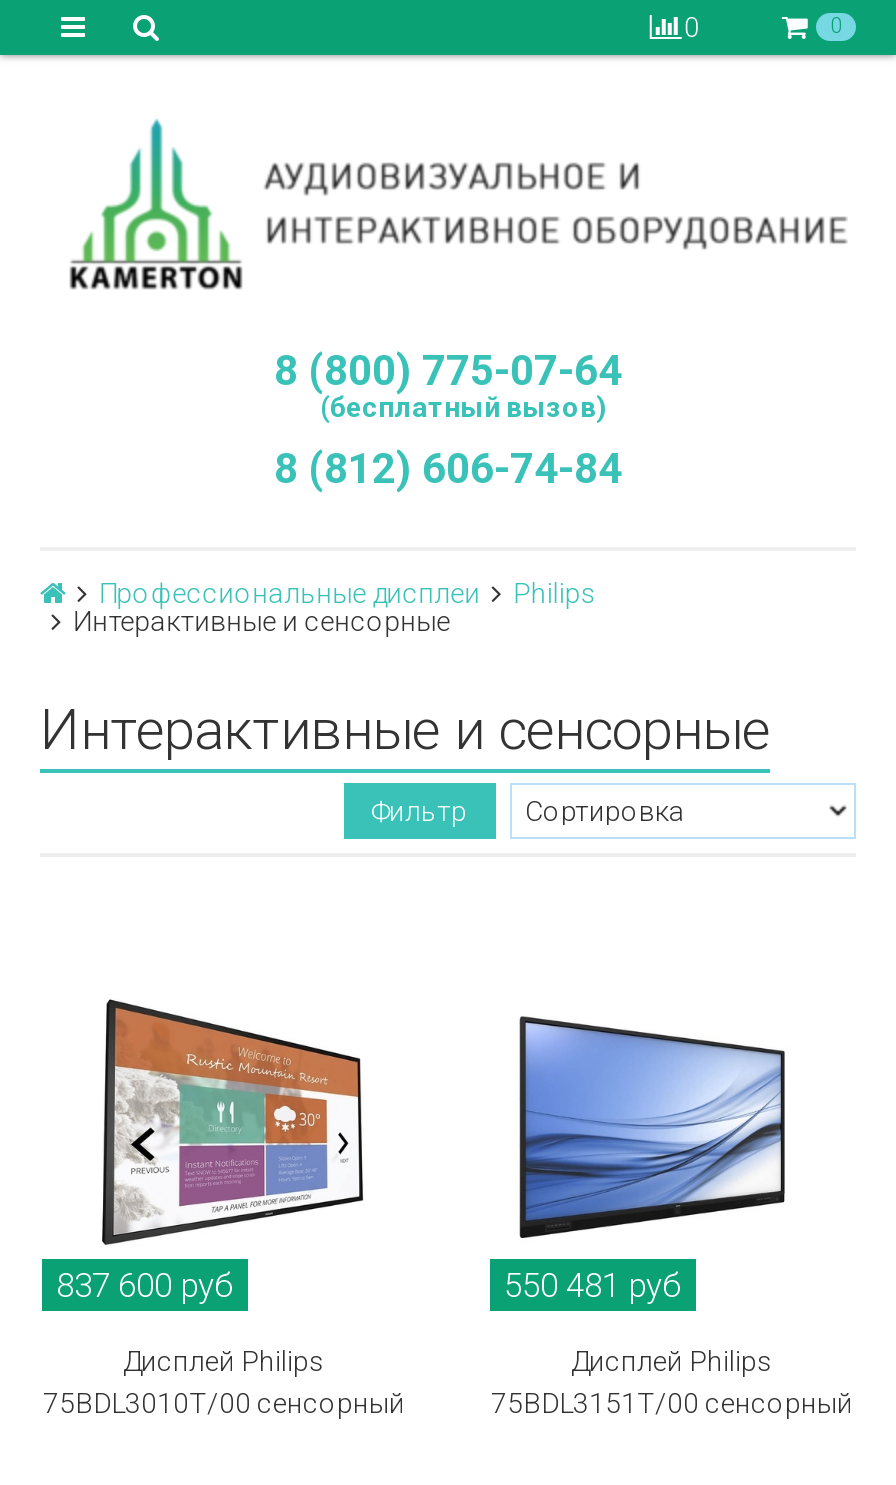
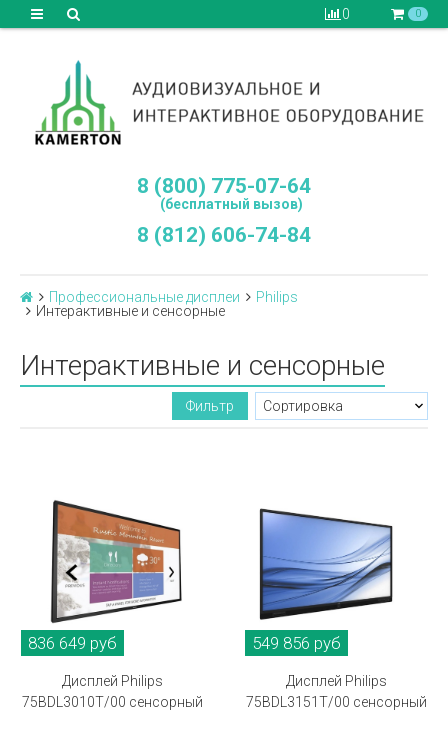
- 837 600 руб
+ 836 649 руб

- 550 481 руб
+ 549 856 руб
